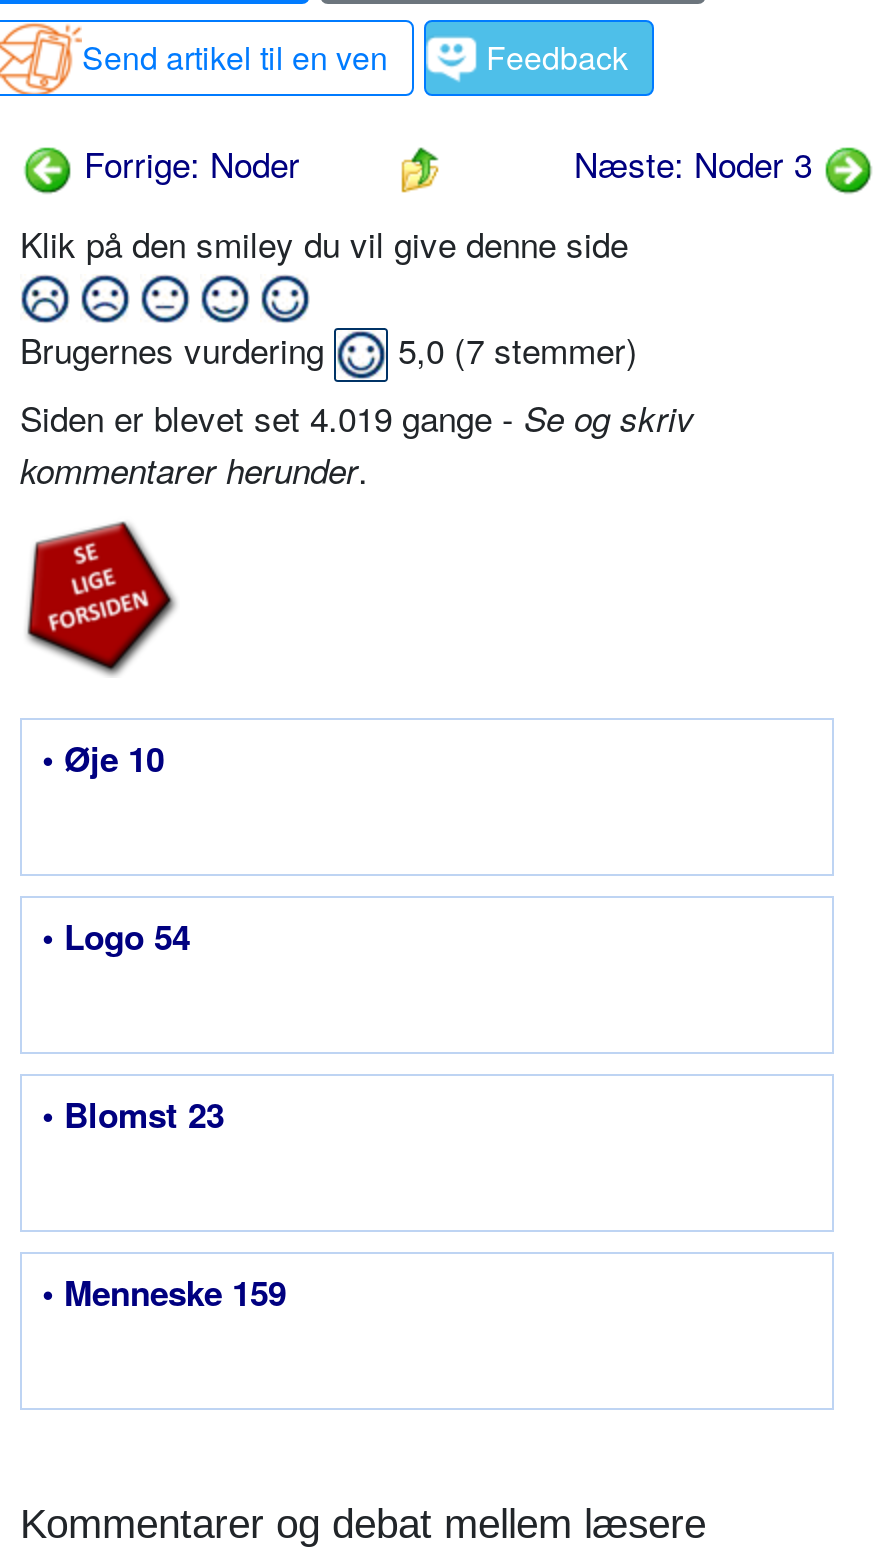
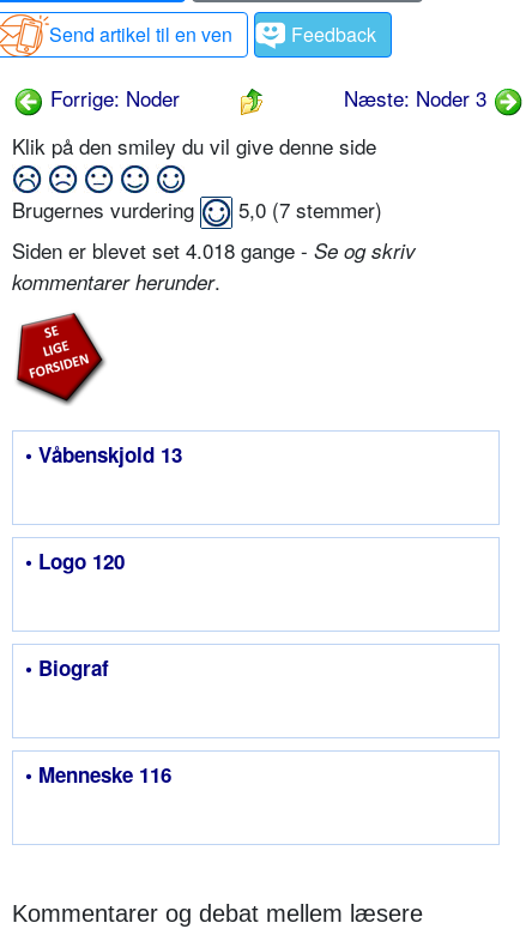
- Siden er blevet set 4.019 gange - Se og skriv
+ Siden er blevet set 4.018 gange - Se og skriv

- • Øje 10
+ • Våbenskjold 13

- • Logo 54
+ • Logo 120

- • Blomst 23
+ • Biograf

- • Menneske 159
+ • Menneske 116
